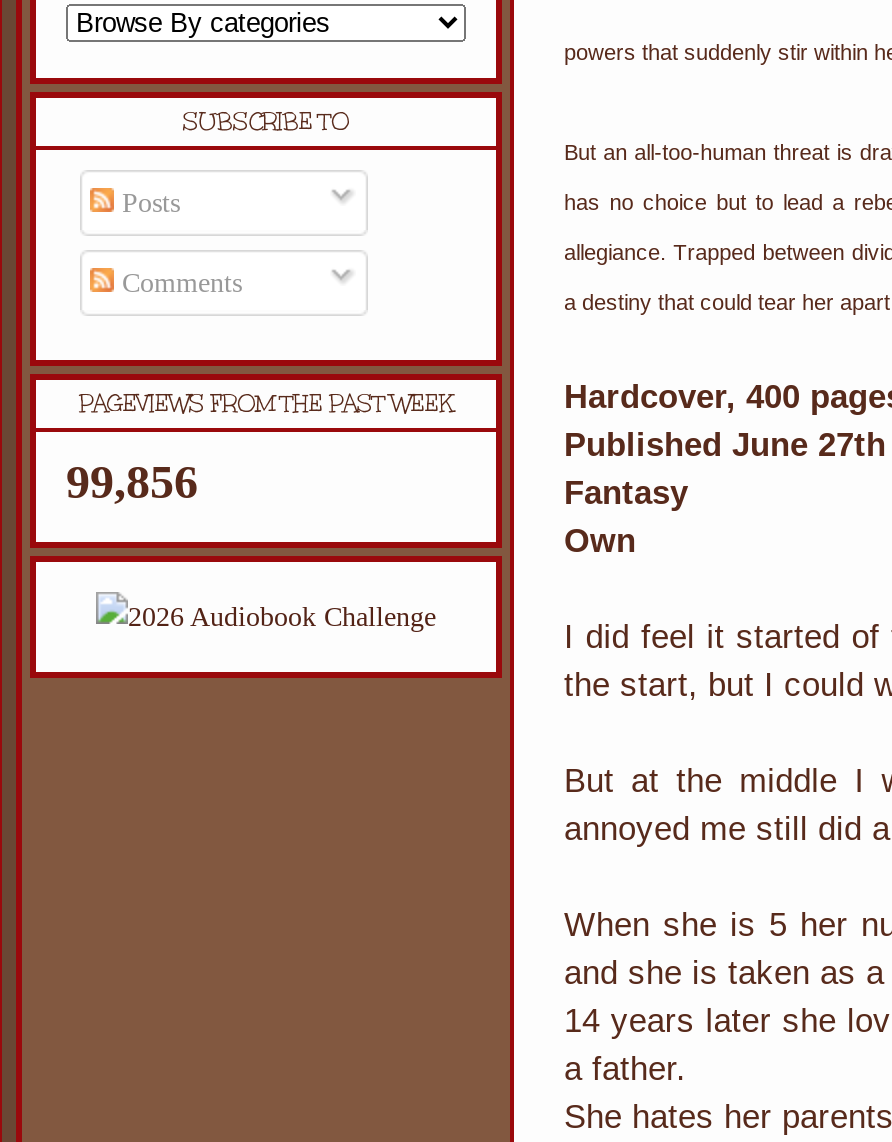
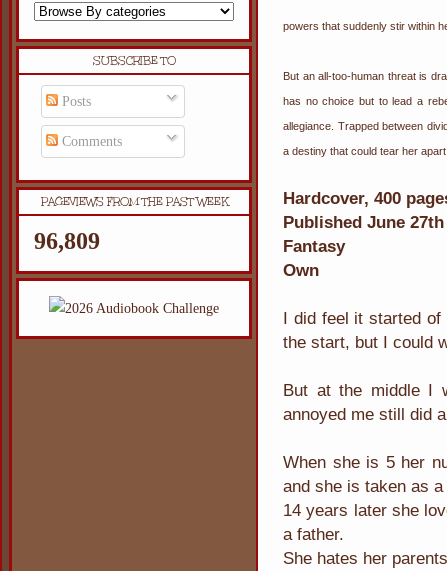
- 99,856
+ 96,809
